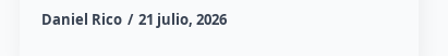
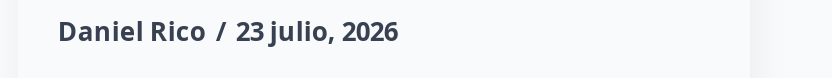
- Daniel Rico 21 julio, 2026
+ Daniel Rico 23 julio, 2026
